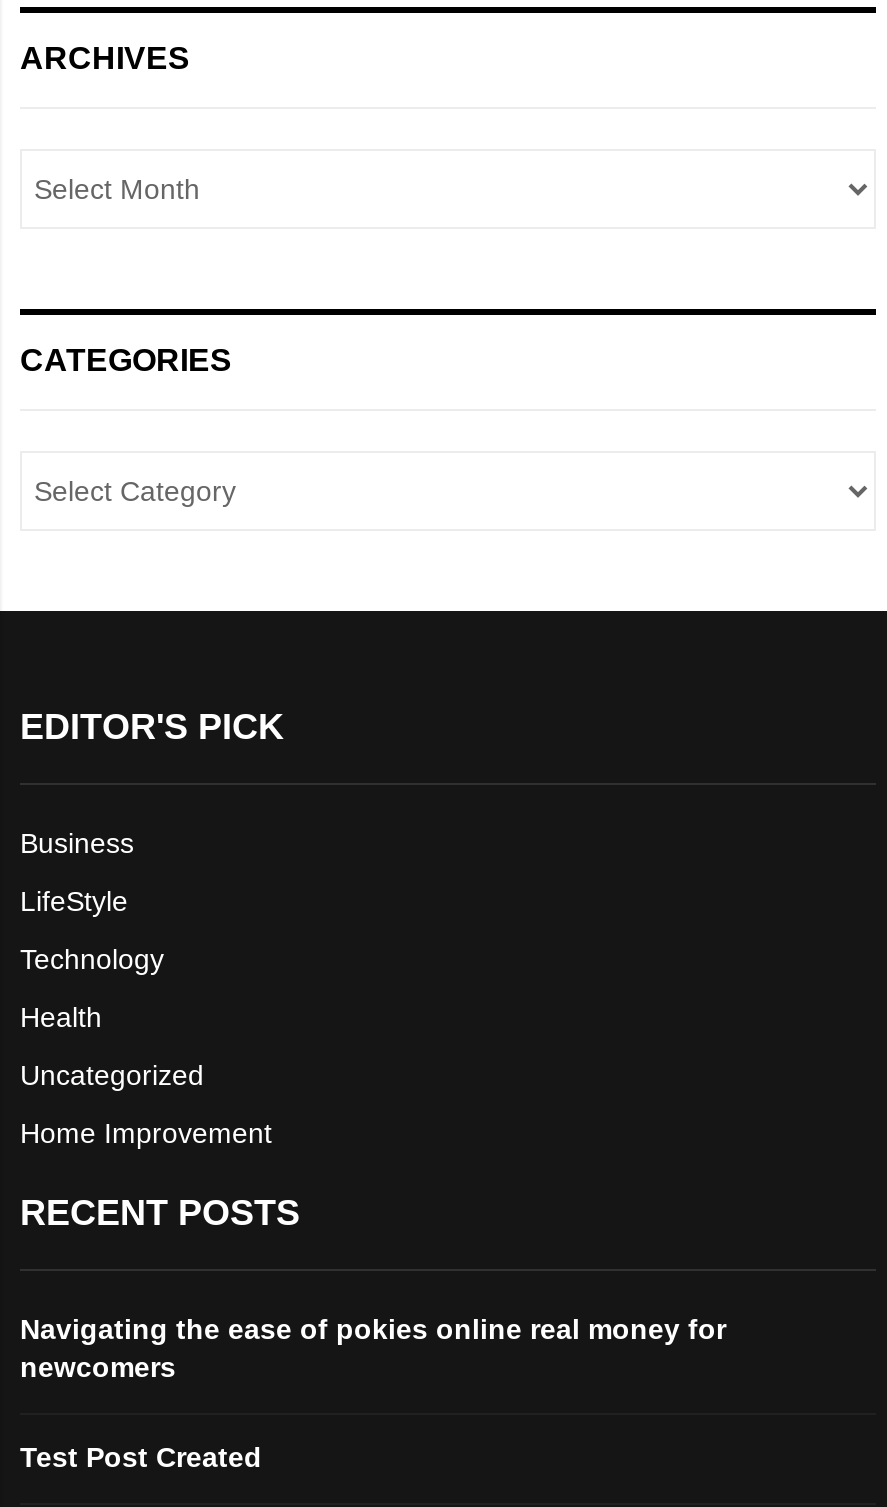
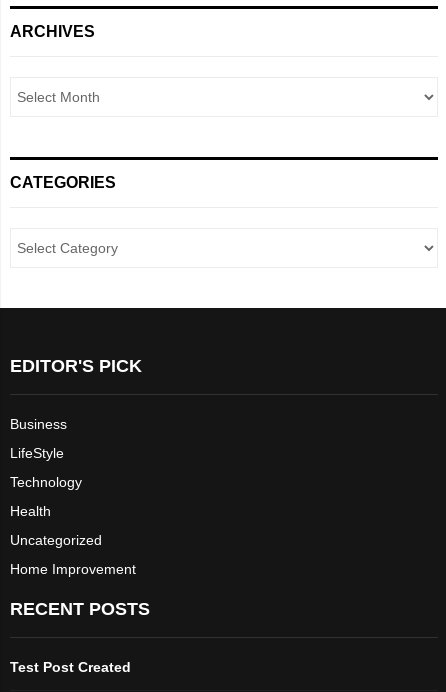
- Navigating the ease of pokies online real money for
- newcomers
